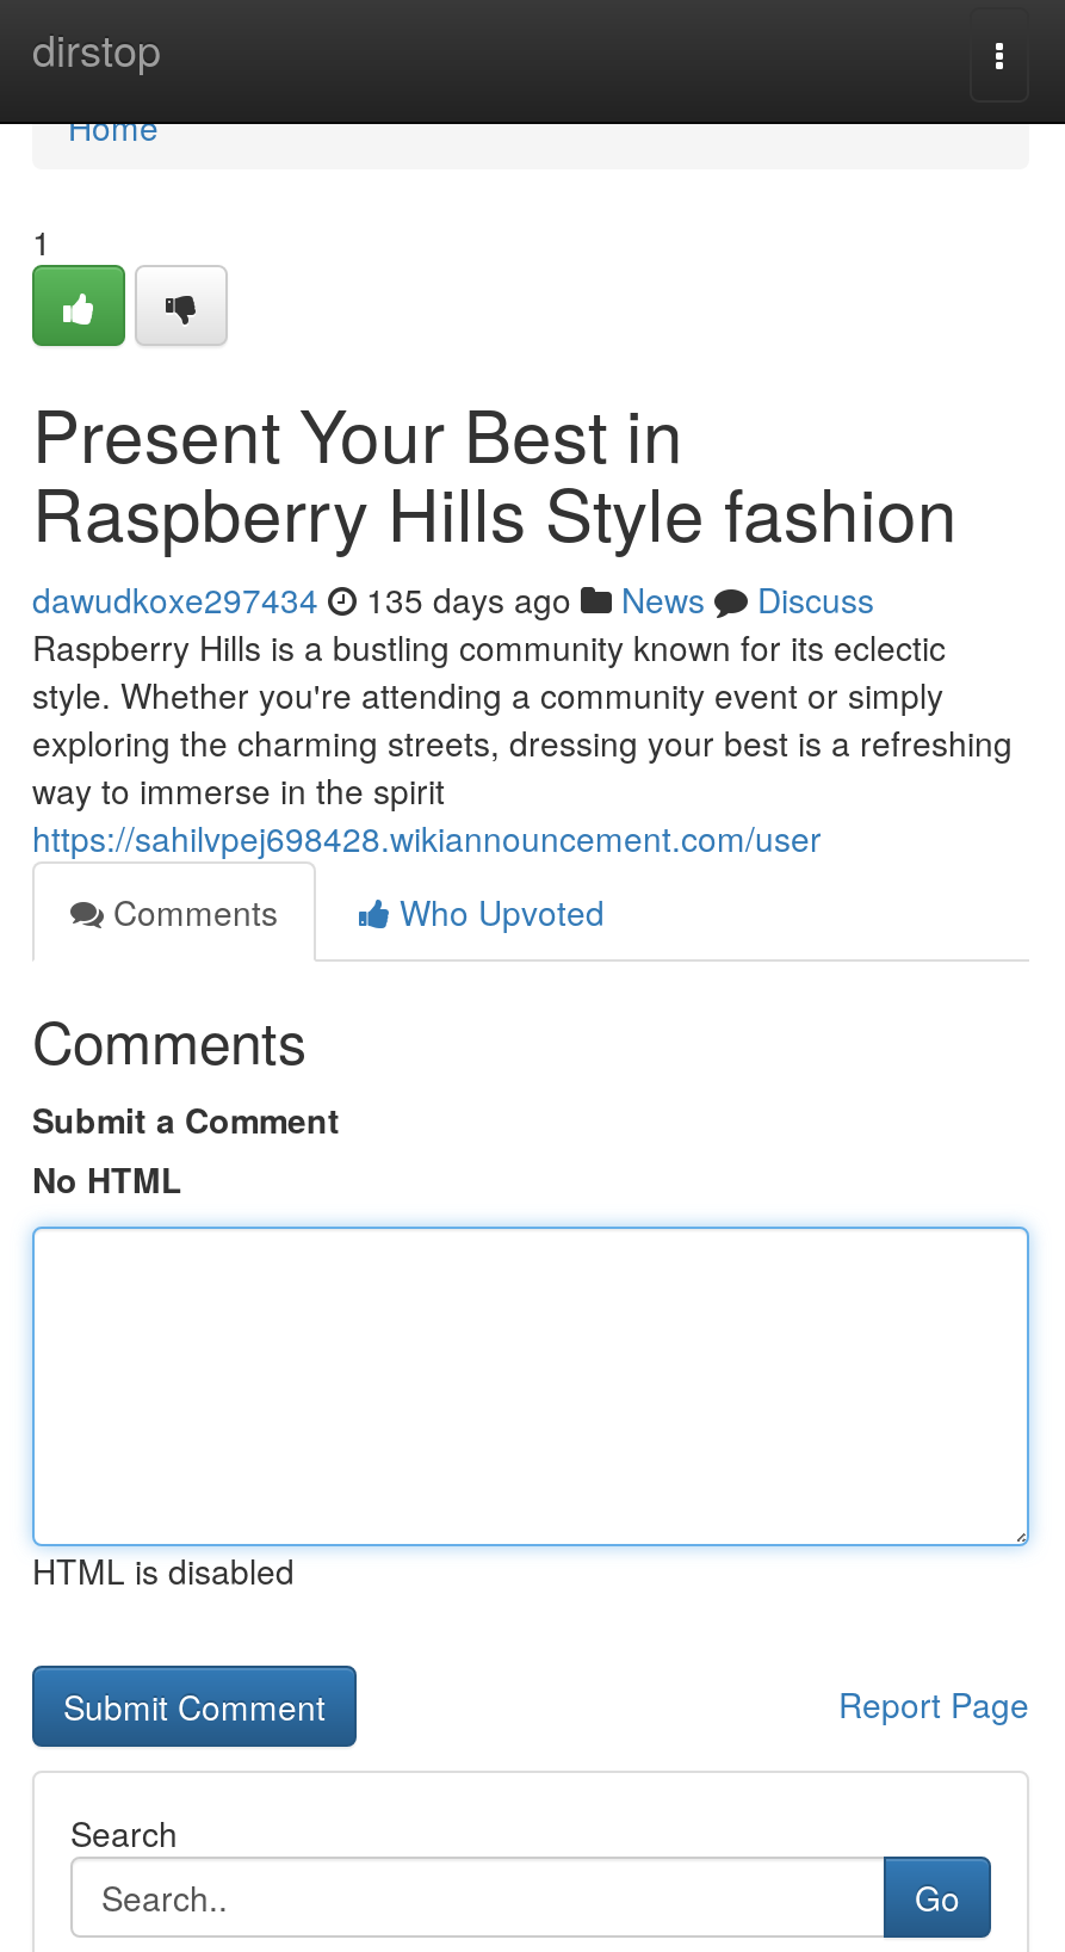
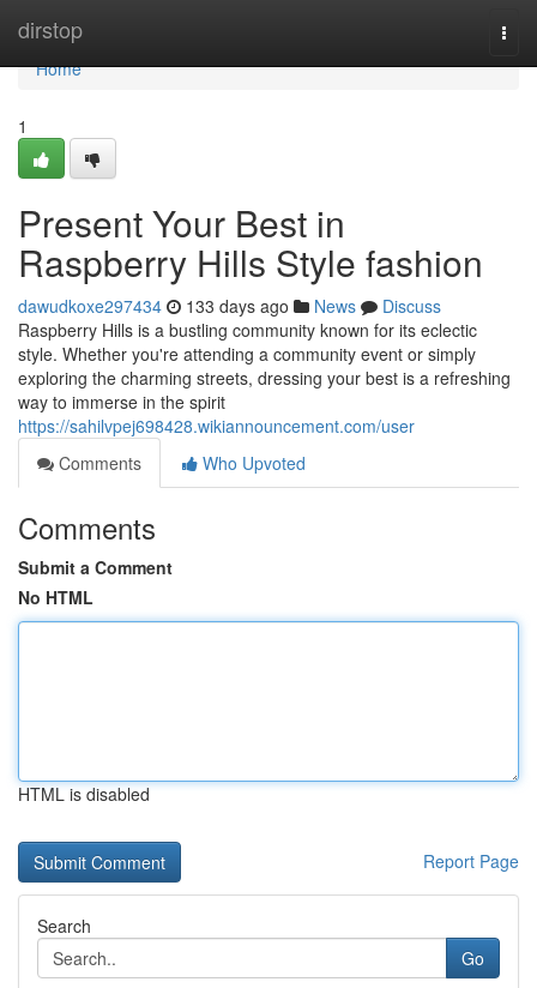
- dawudkoxe297434 135 days ago News Discuss
+ dawudkoxe297434 133 days ago News Discuss
